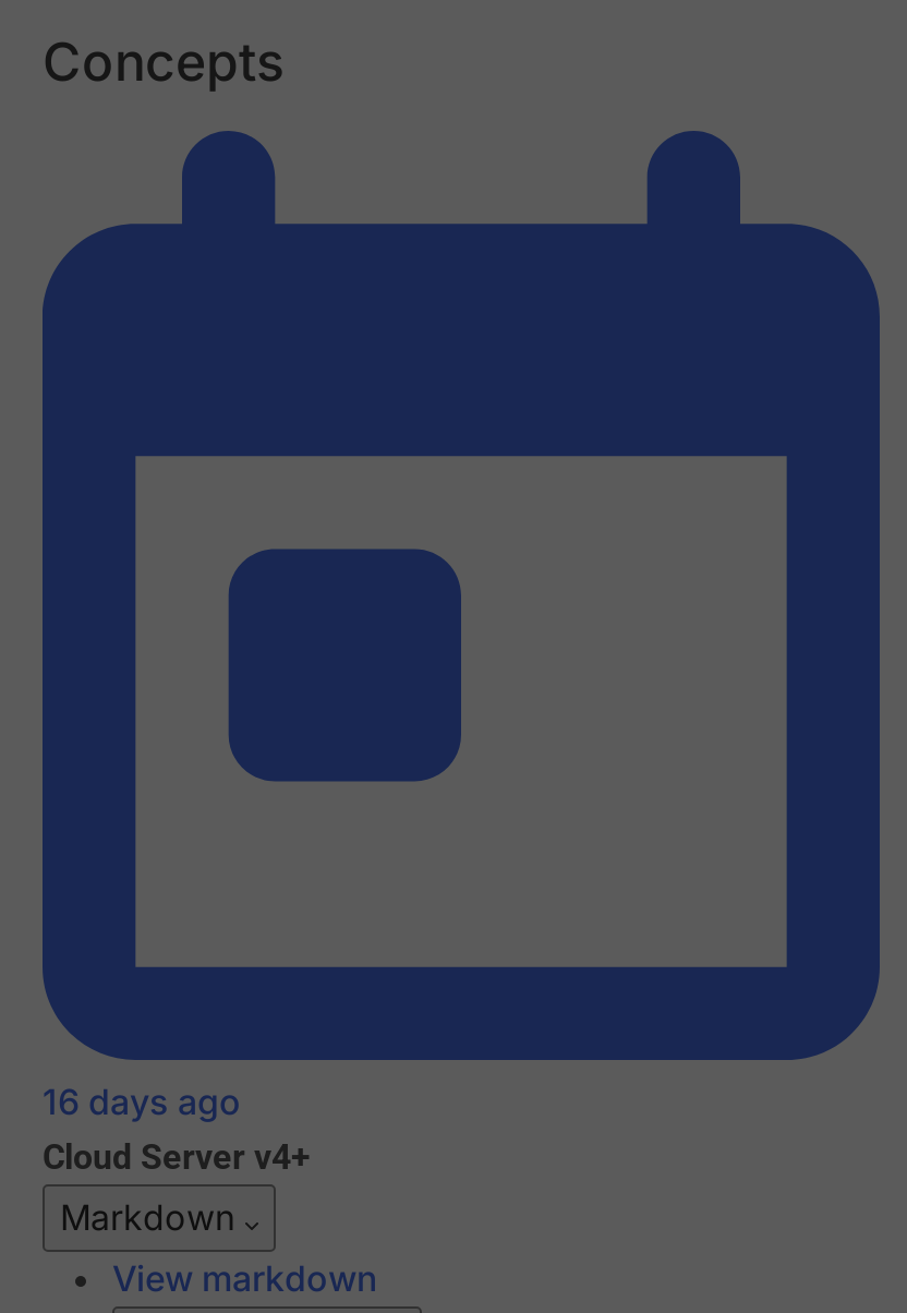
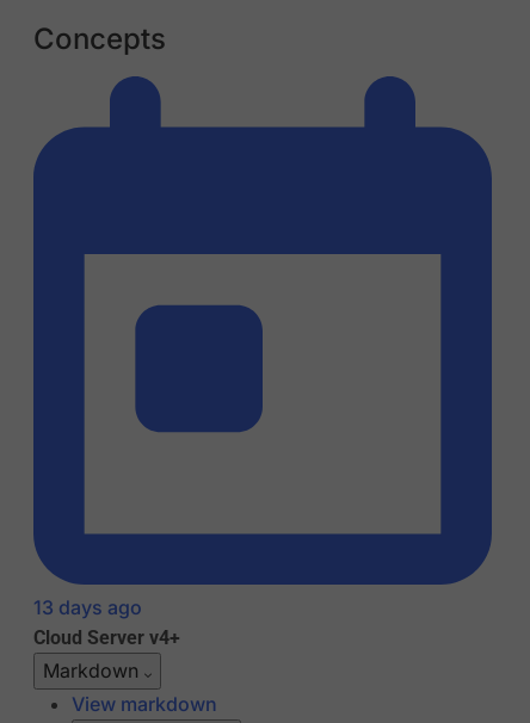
- 16 days ago
+ 13 days ago
